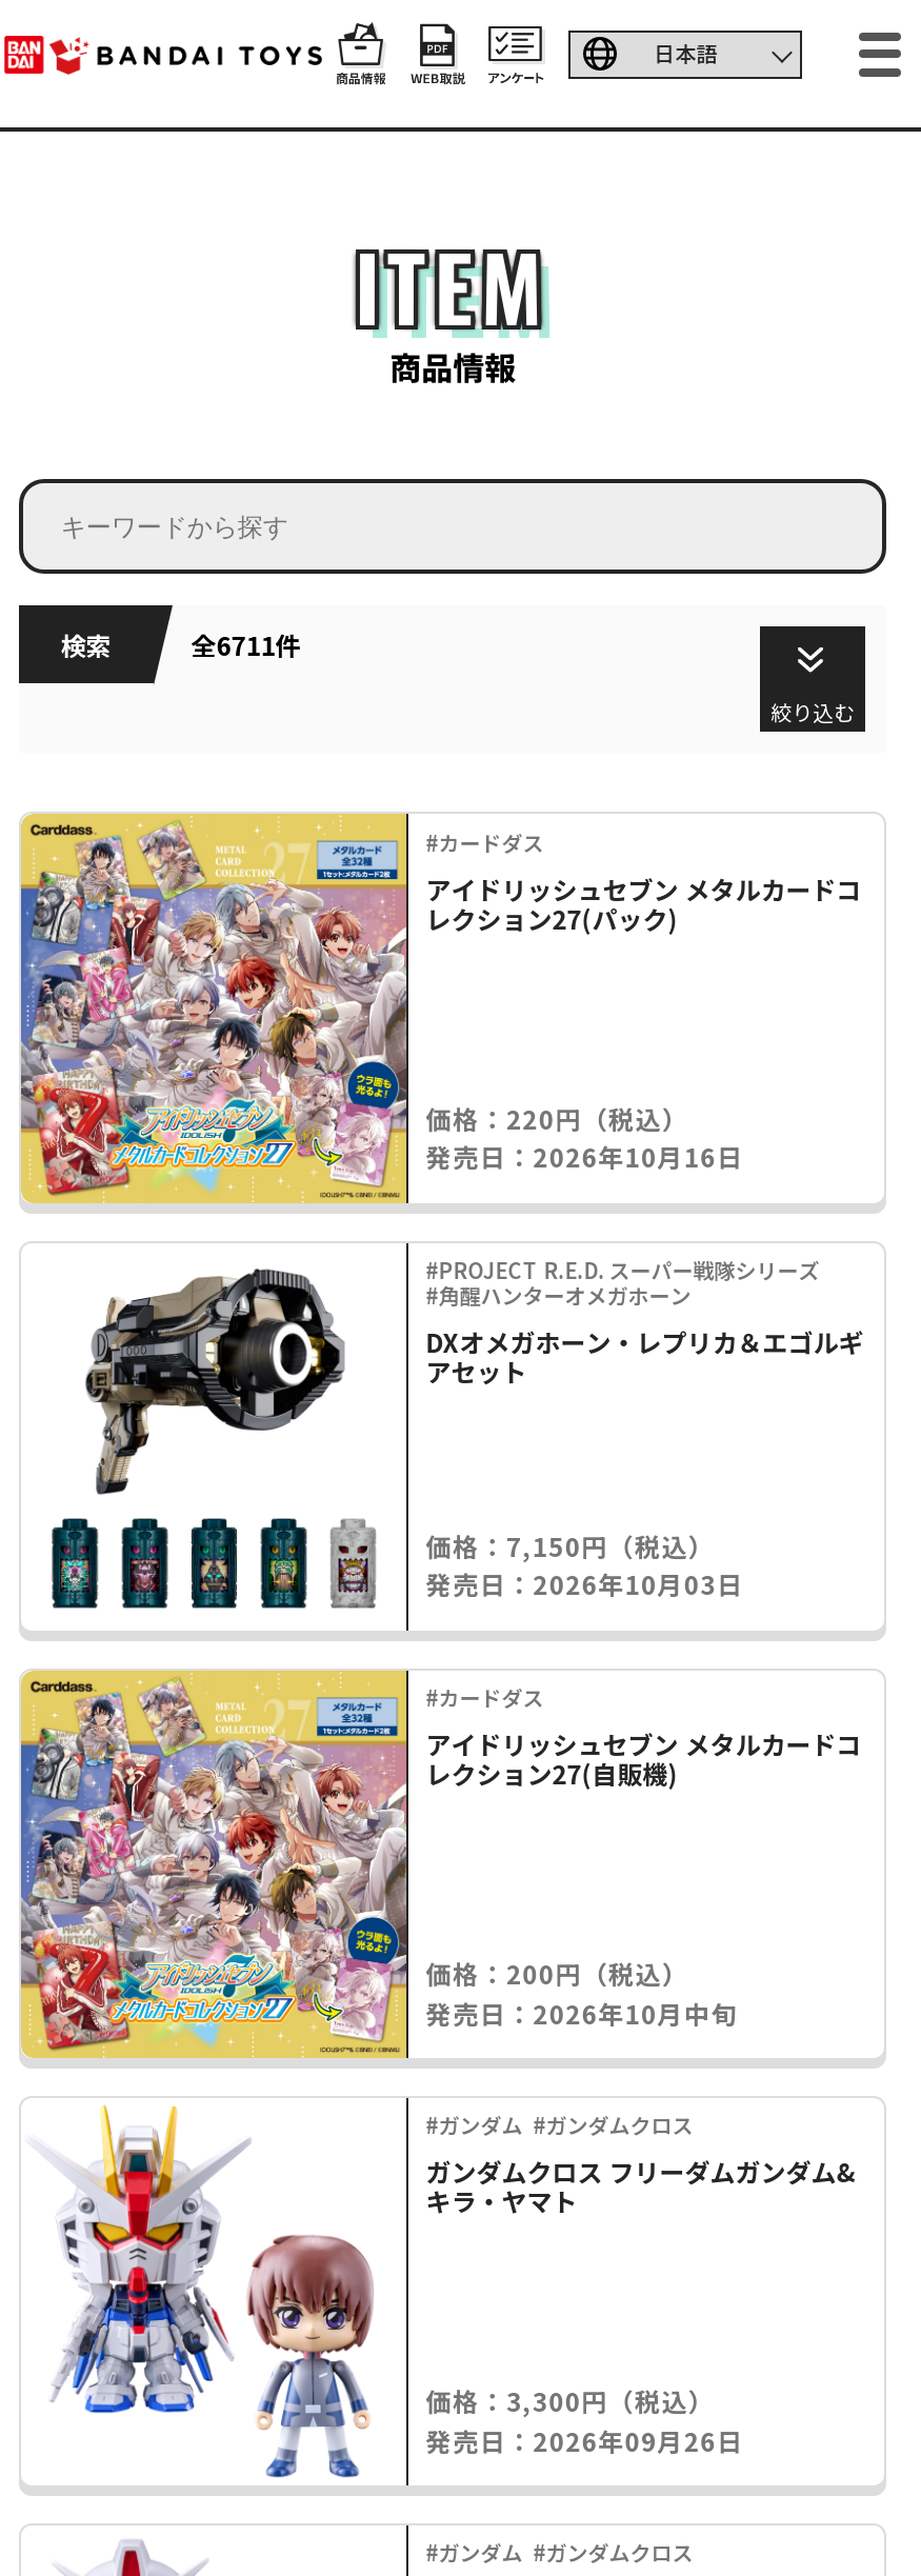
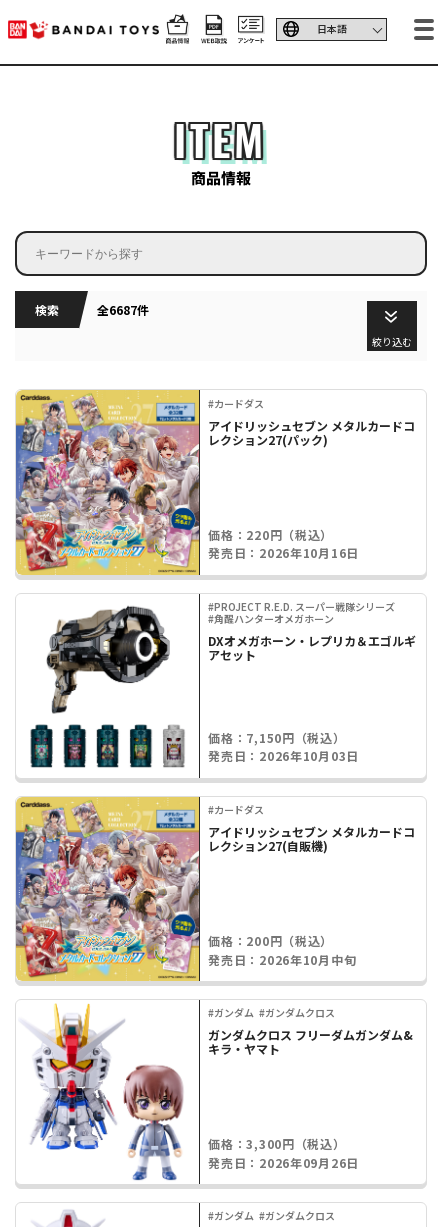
- 全6711件
+ 全6687件
